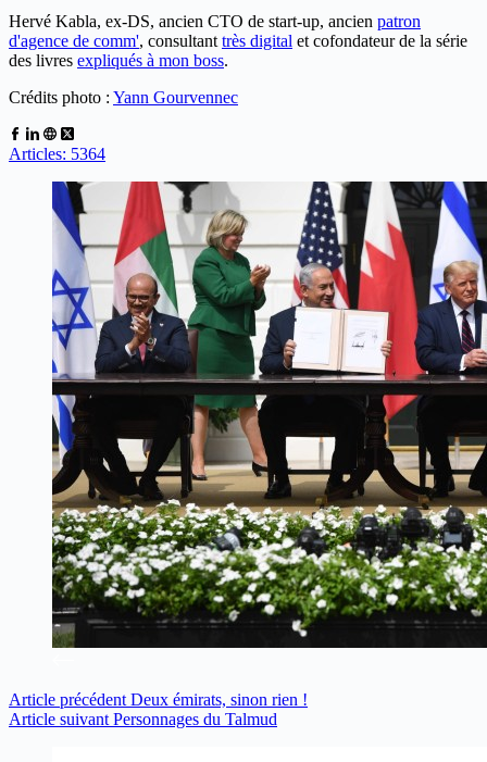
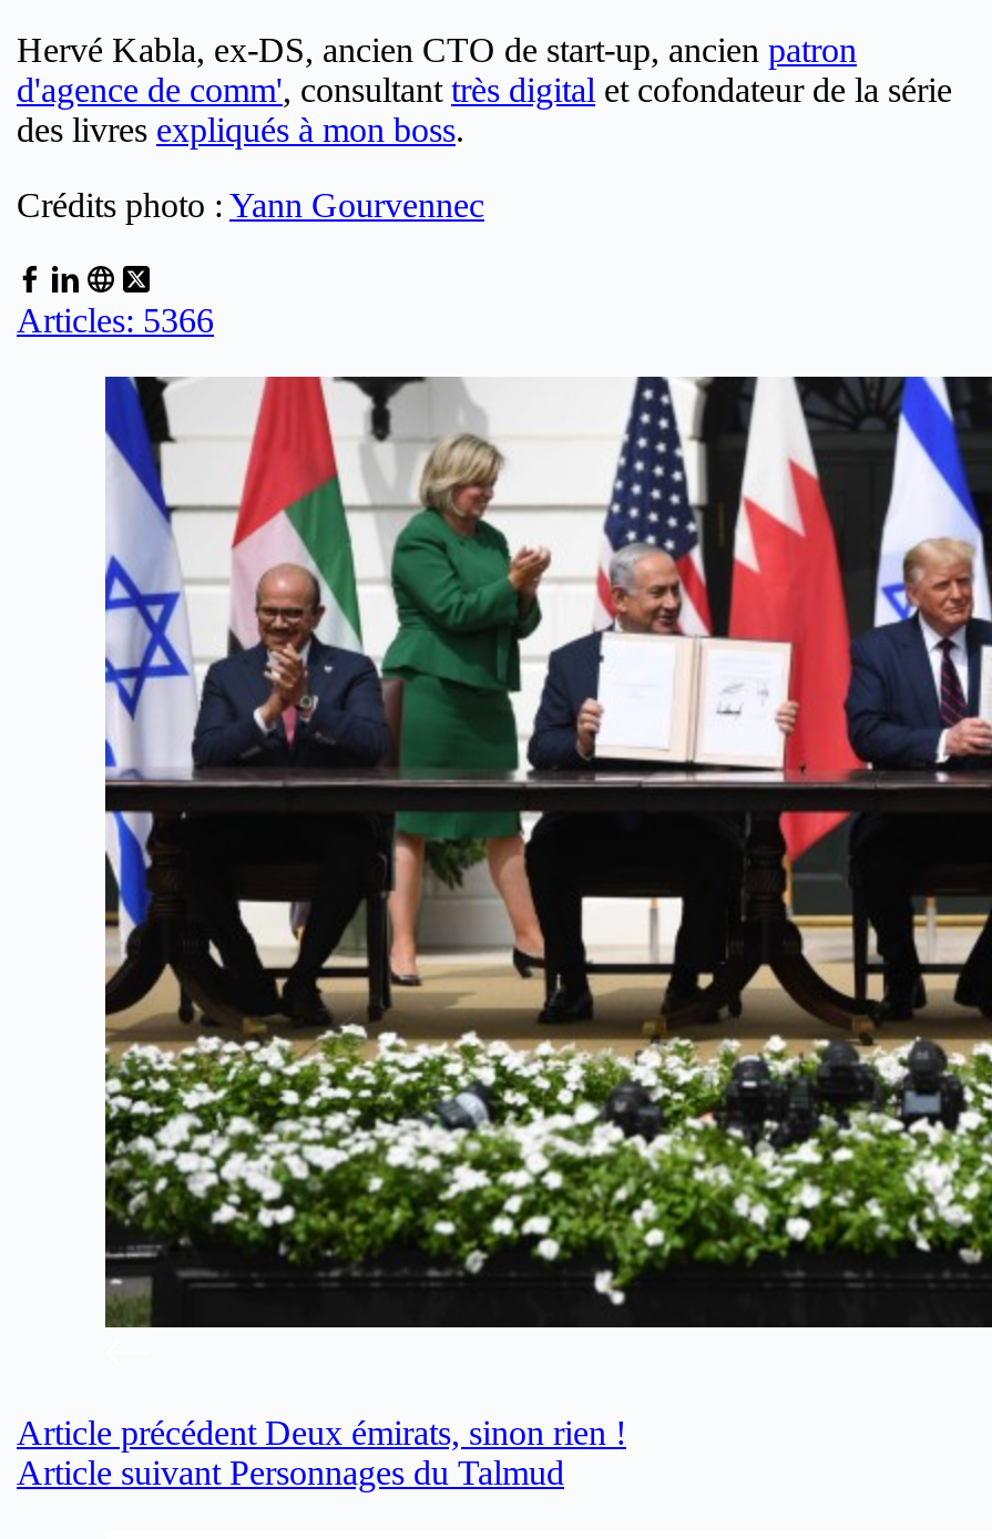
- Articles: 5364
+ Articles: 5366
